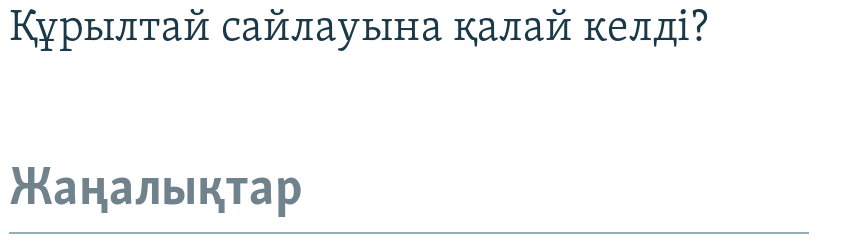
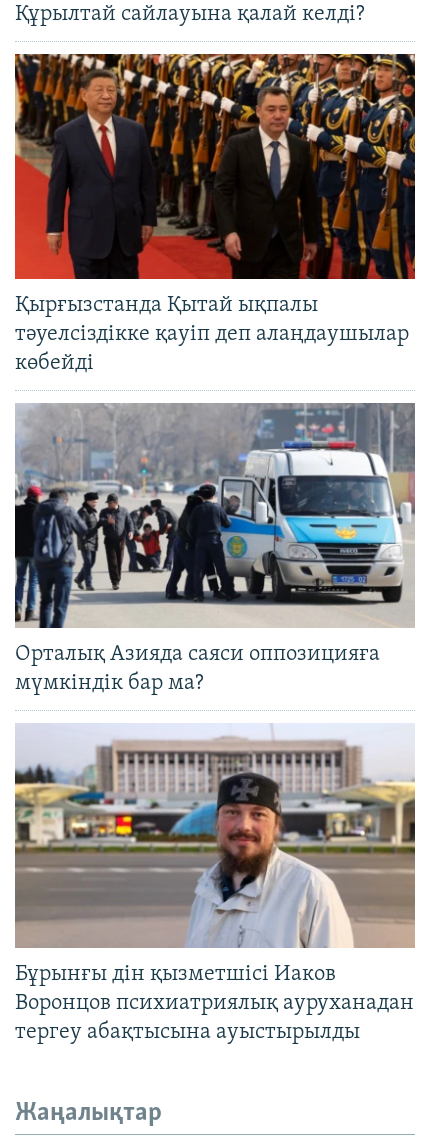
+ [image]
+ Қырғызстанда Қытай ықпалы
+ тәуелсіздікке қауіп деп алаңдаушылар
+ көбейді

+ [image]
+ Орталық Азияда саяси оппозицияға
+ мүмкіндік бар ма?

+ [image]
+ Бұрынғы дін қызметшісі Иаков
+ Воронцов психиатриялық ауруханадан
+ тергеу абақтысына ауыстырылды
